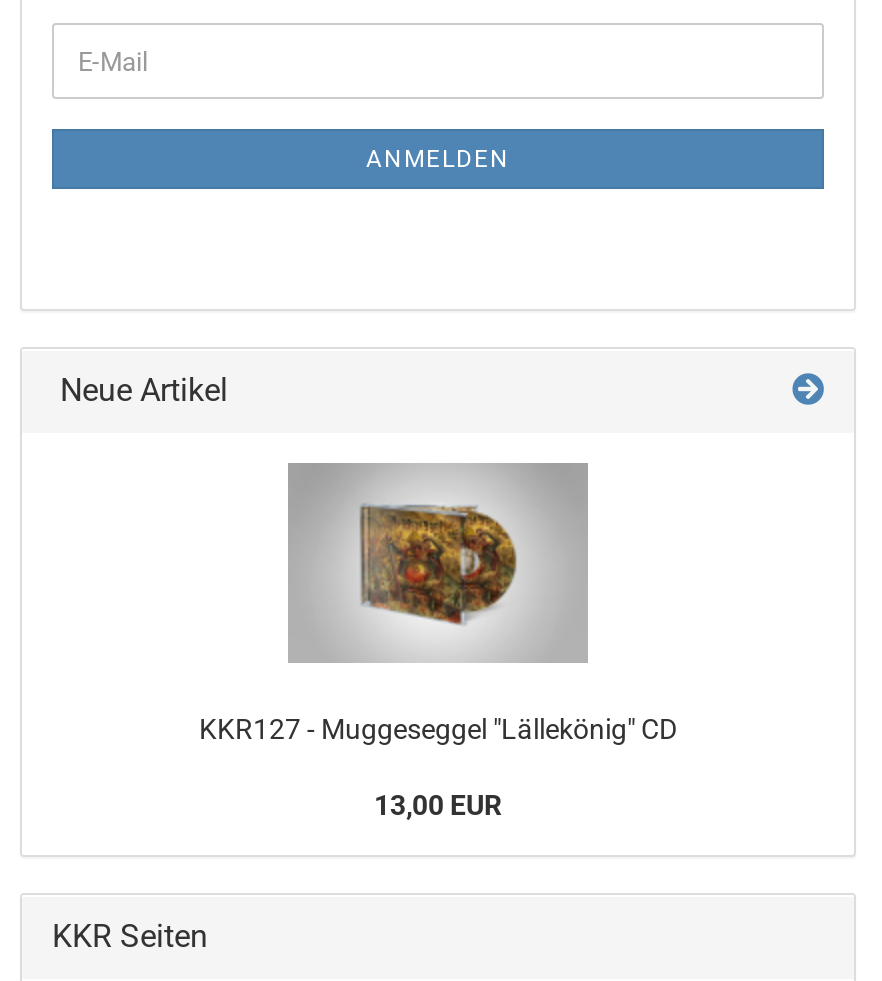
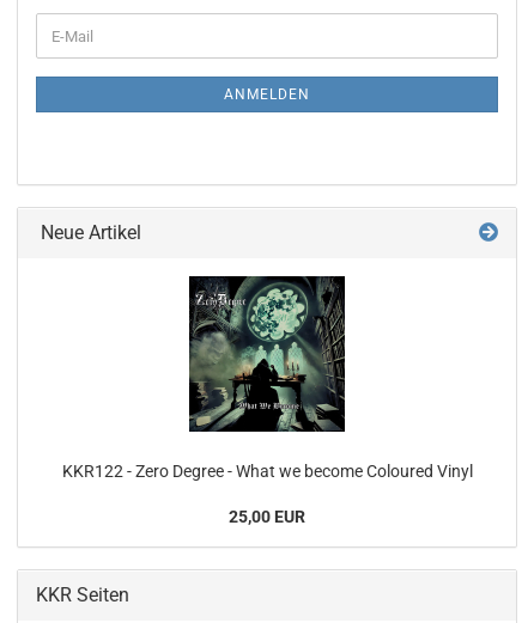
- [image]
- KKR127 - Muggeseggel "Lällekönig" CD
+ [image]
+ KKR122 - Zero Degree - What we become Coloured Vinyl

- 13,00 EUR
+ 25,00 EUR
